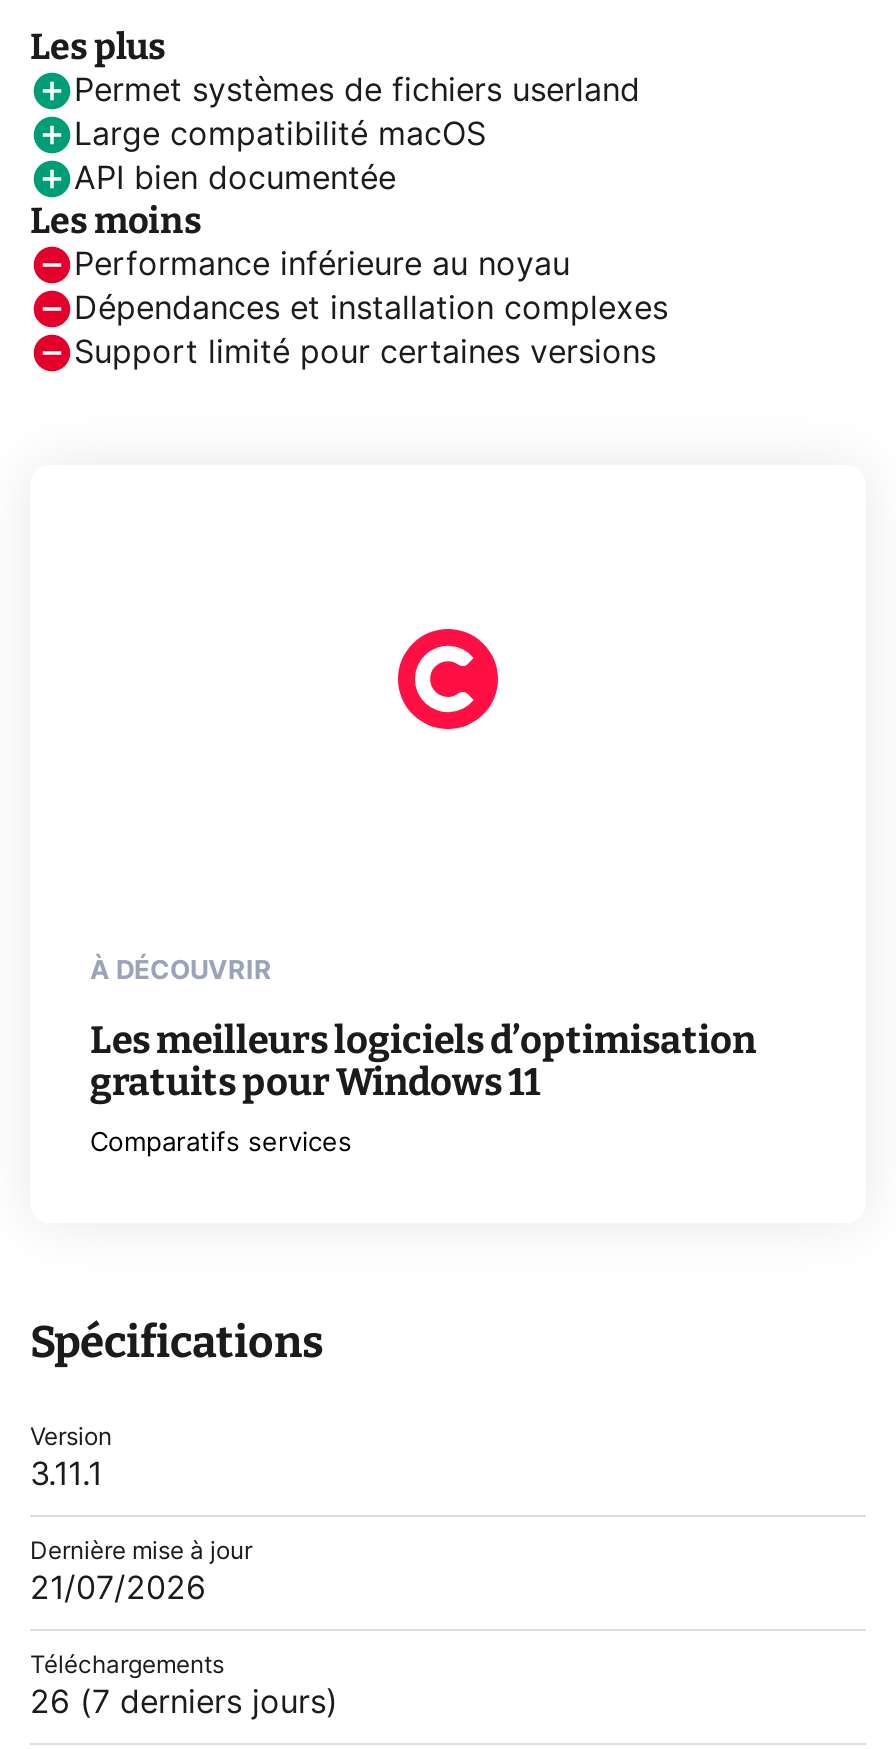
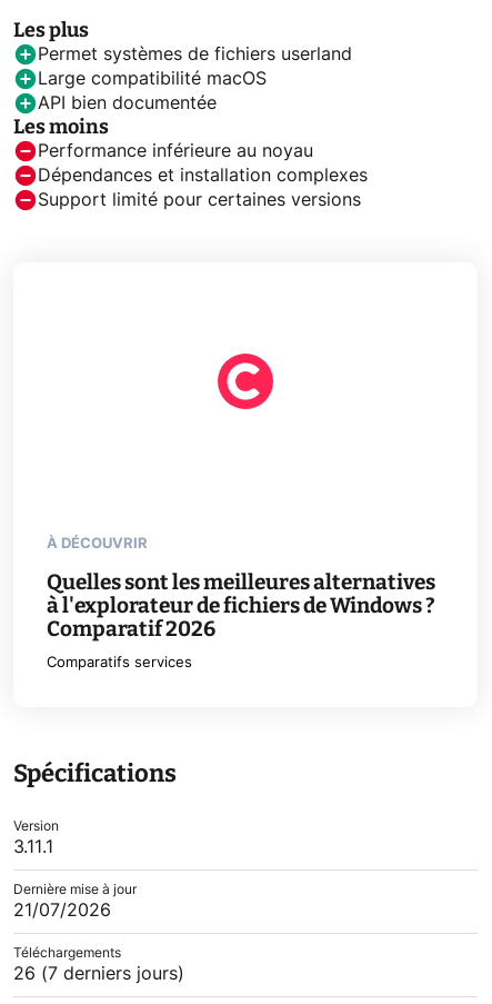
- Les meilleurs logiciels d’optimisation
- gratuits pour Windows 11
+ Quelles sont les meilleures alternatives
+ à l'explorateur de fichiers de Windows ?
+ Comparatif 2026
